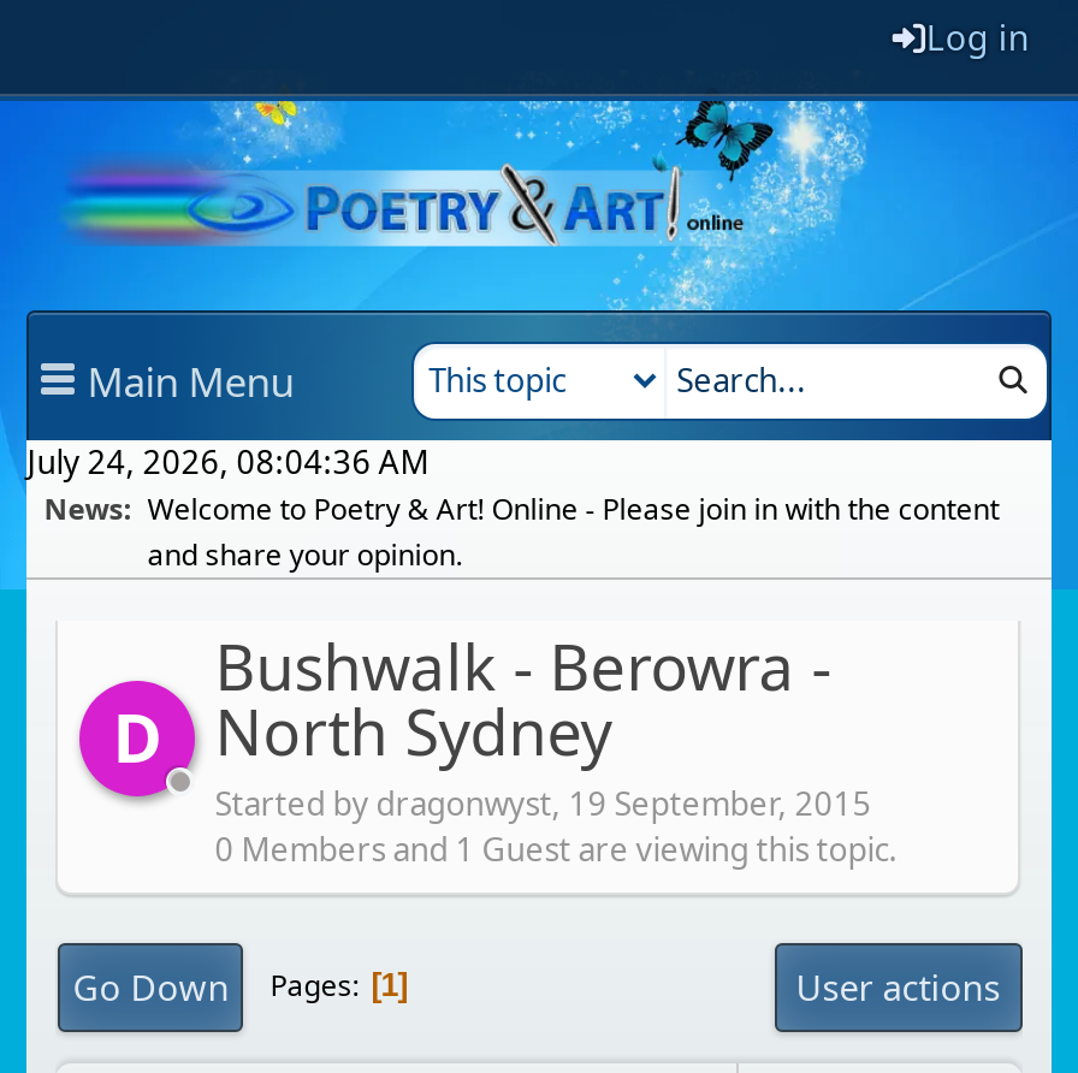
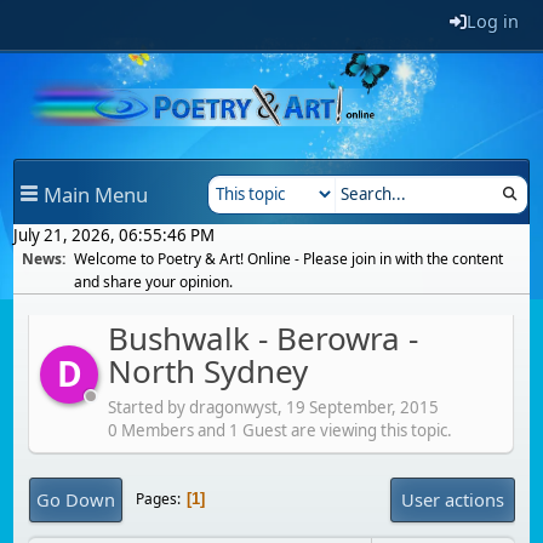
- July 24, 2026, 08:04:36 AM
+ July 21, 2026, 06:55:46 PM
